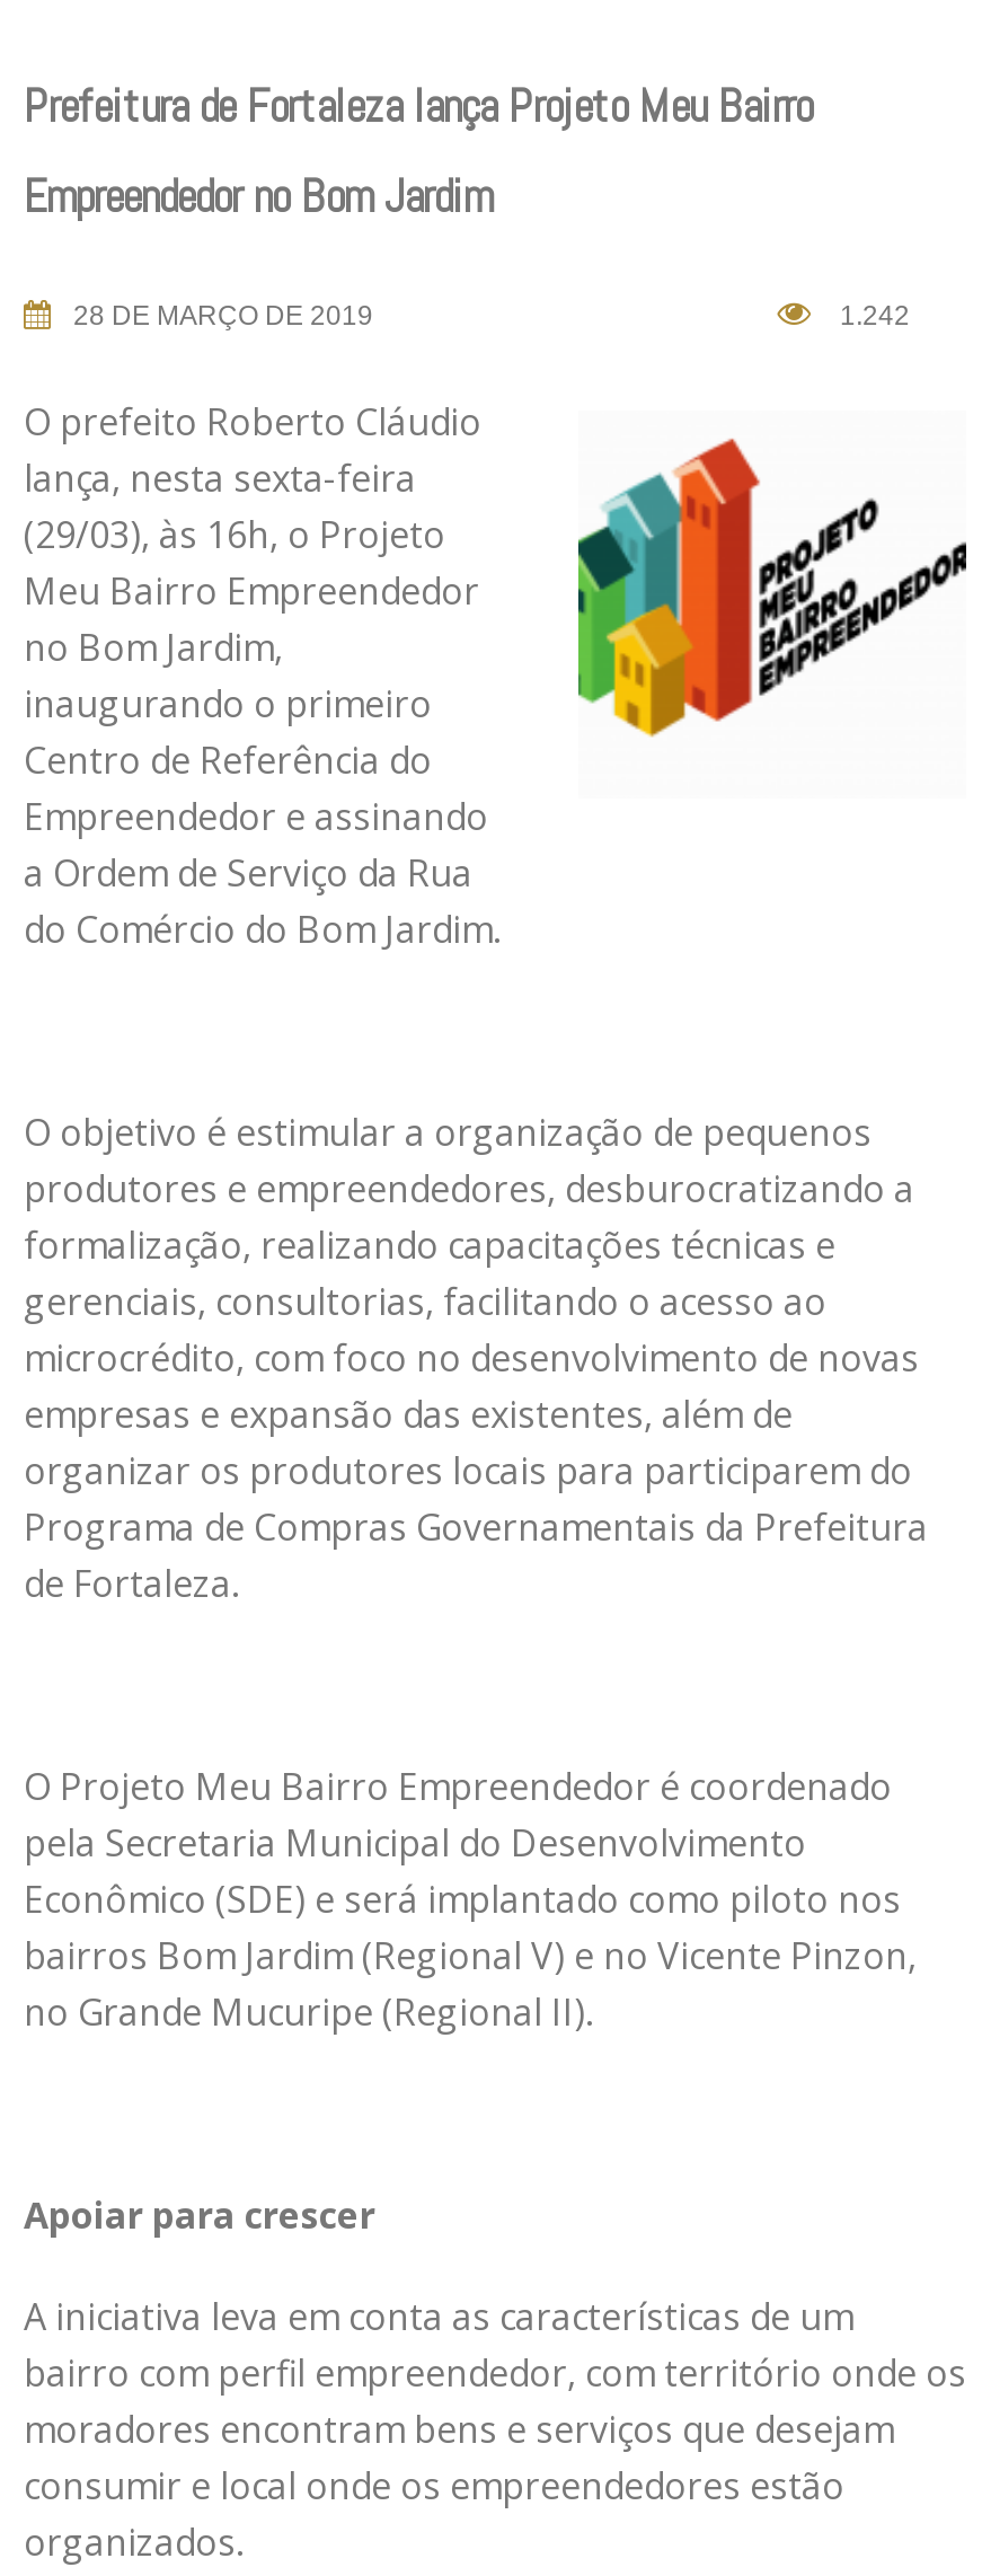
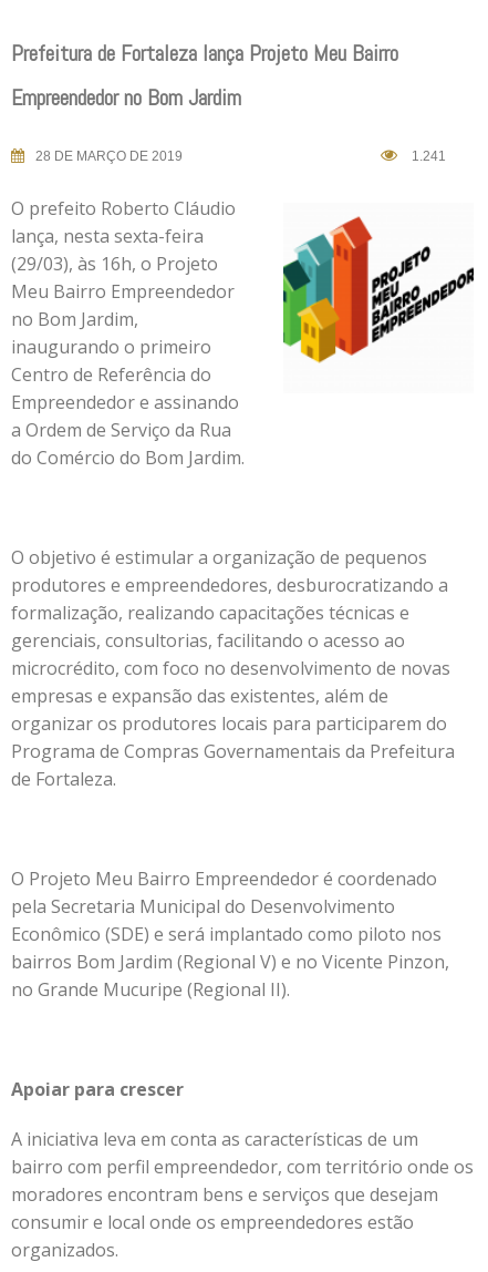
- 1.242
+ 1.241
